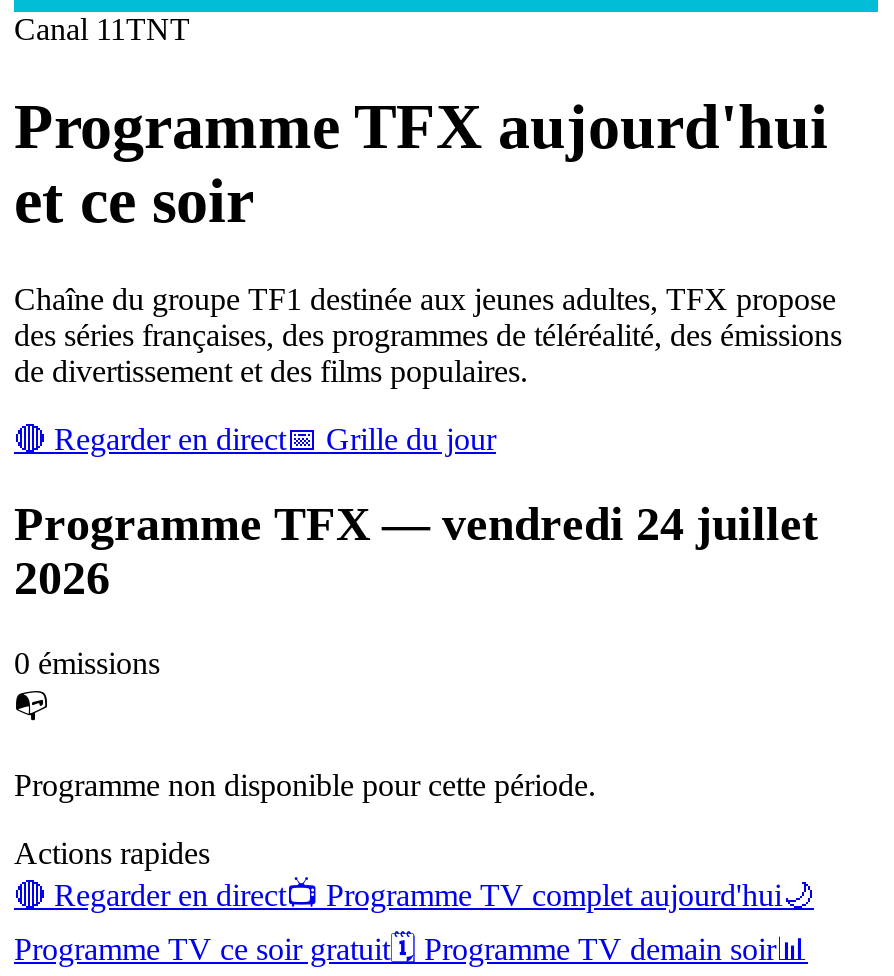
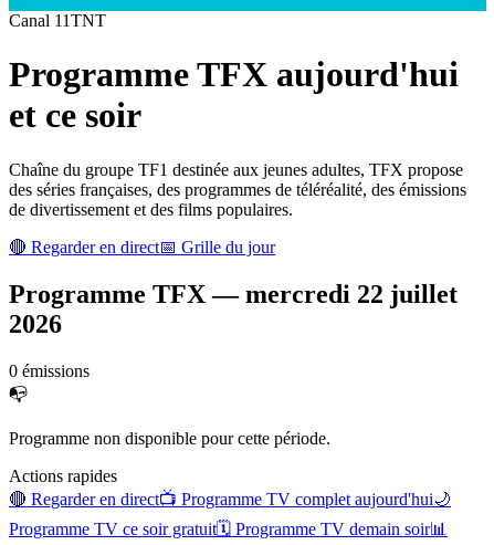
- Programme TFX — vendredi 24 juillet
+ Programme TFX — mercredi 22 juillet
